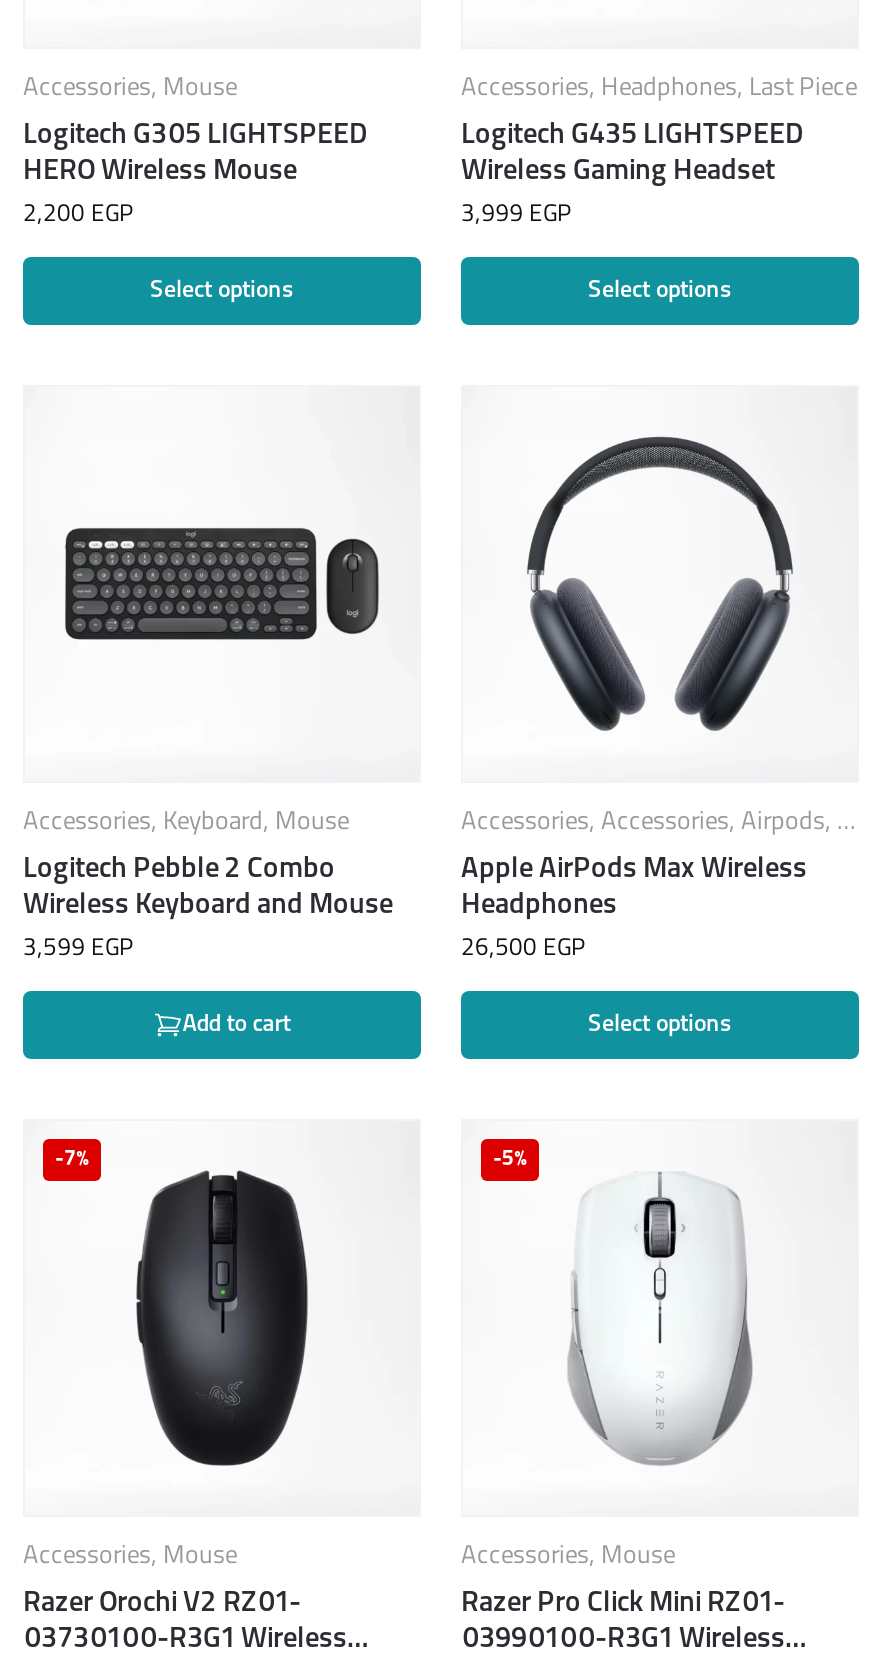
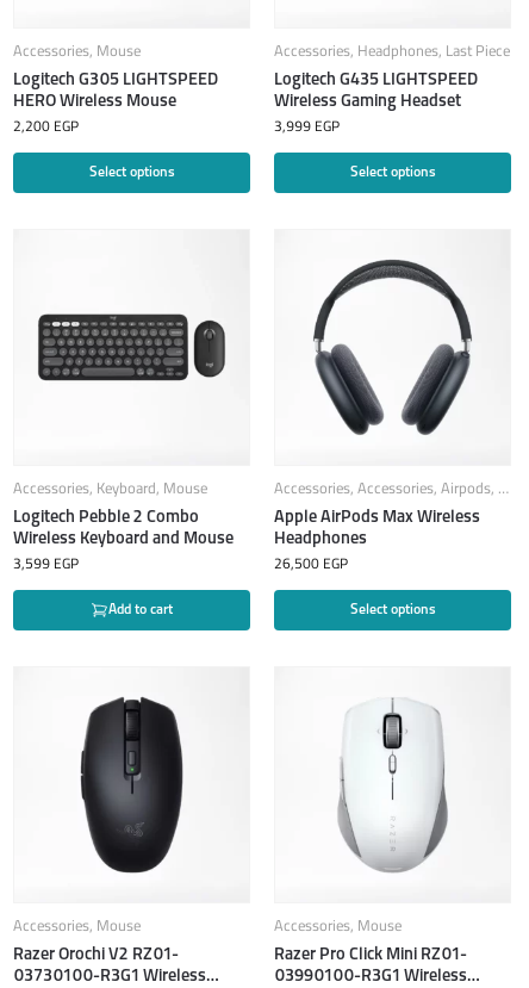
- -7%

- -5%
